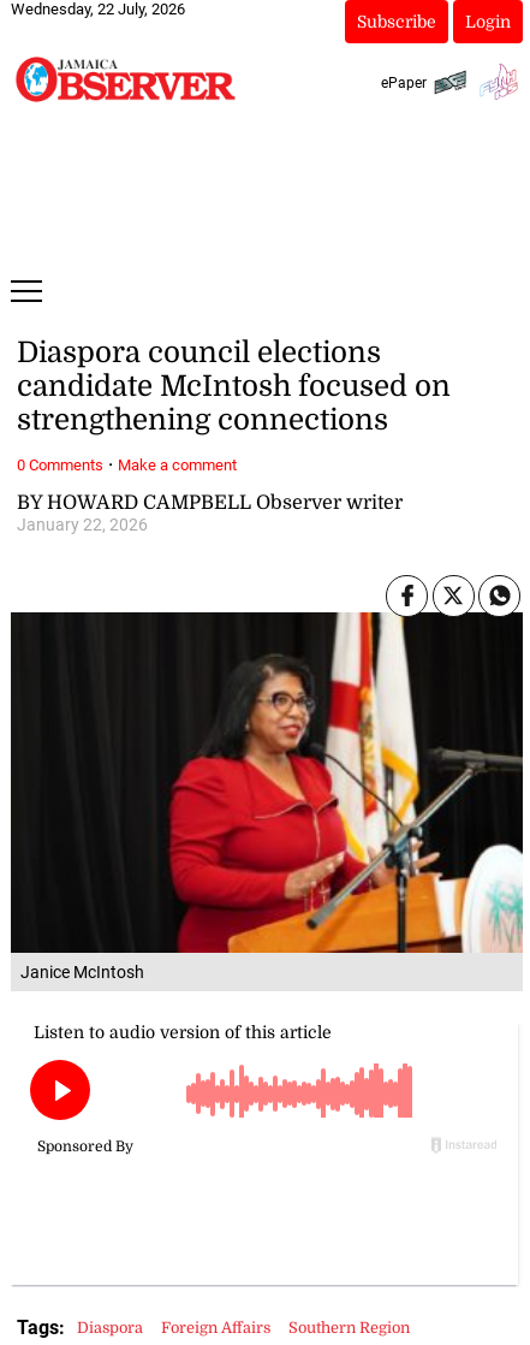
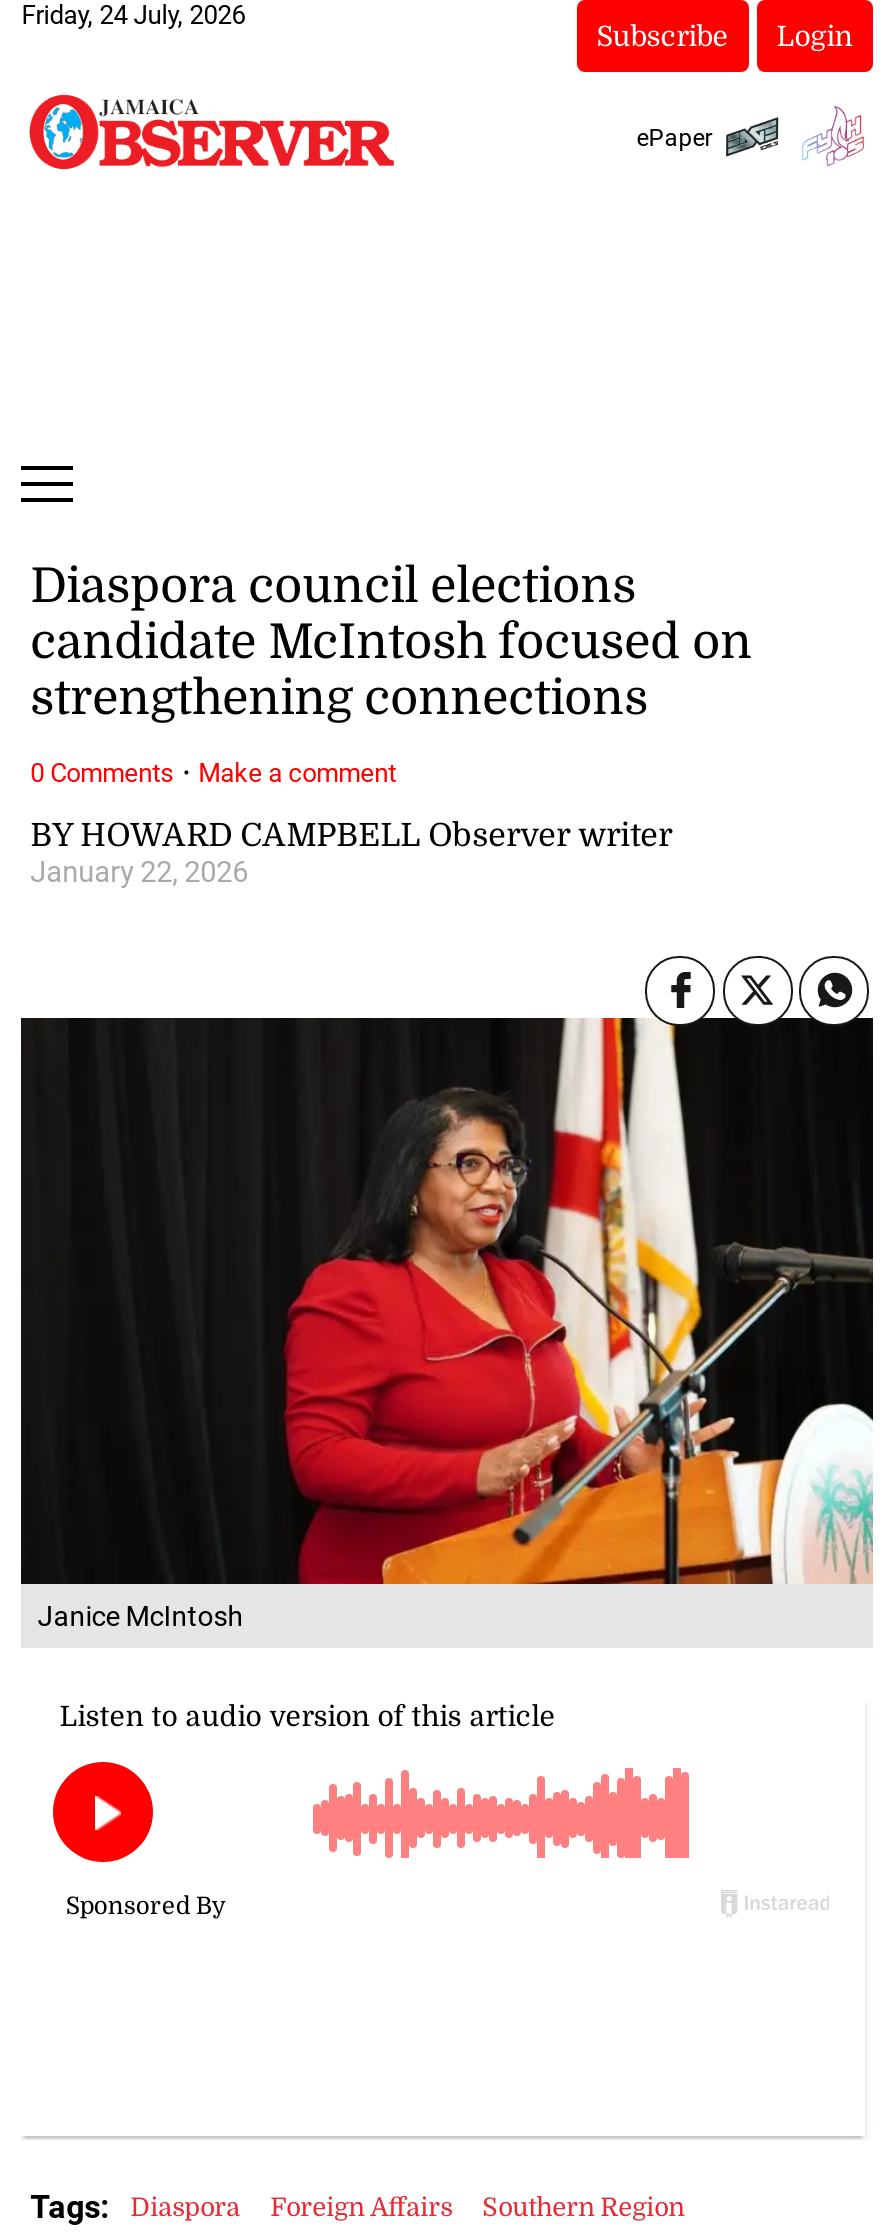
- Wednesday, 22 July, 2026
+ Friday, 24 July, 2026
